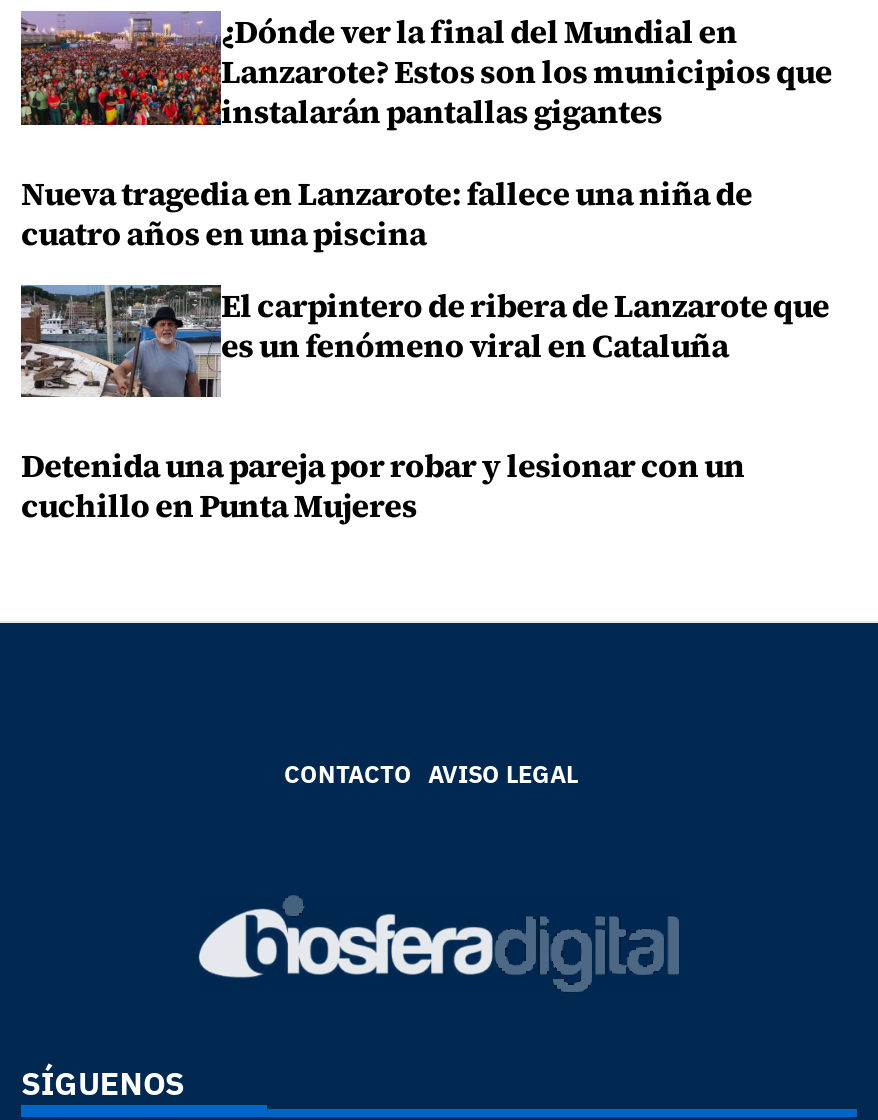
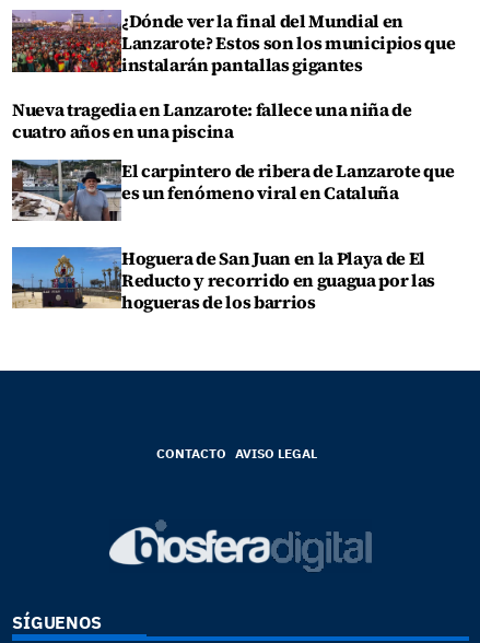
- Detenida una pareja por robar y lesionar con un
- cuchillo en Punta Mujeres
+ Hoguera de San Juan en la Playa de El
+ Reducto y recorrido en guagua por las
+ hogueras de los barrios
